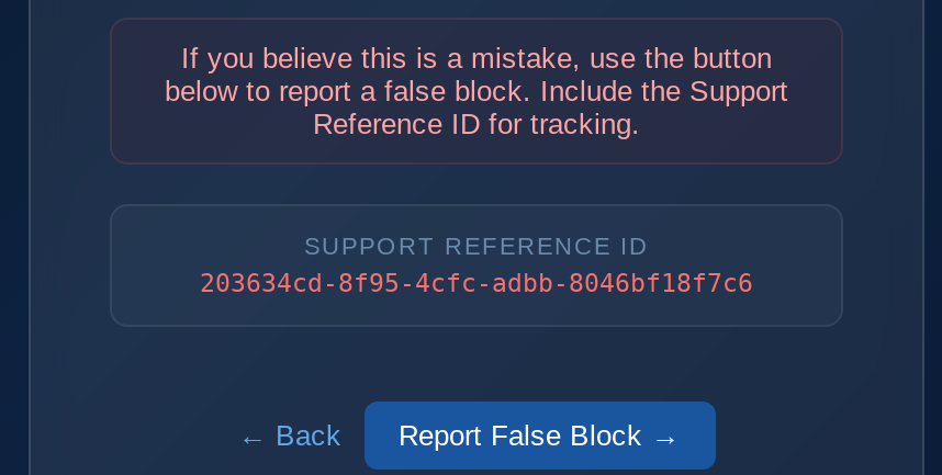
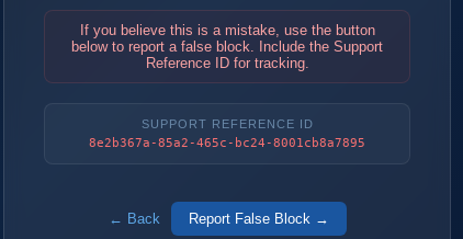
- 203634cd-8f95-4cfc-adbb-8046bf18f7c6
+ 8e2b367a-85a2-465c-bc24-8001cb8a7895
